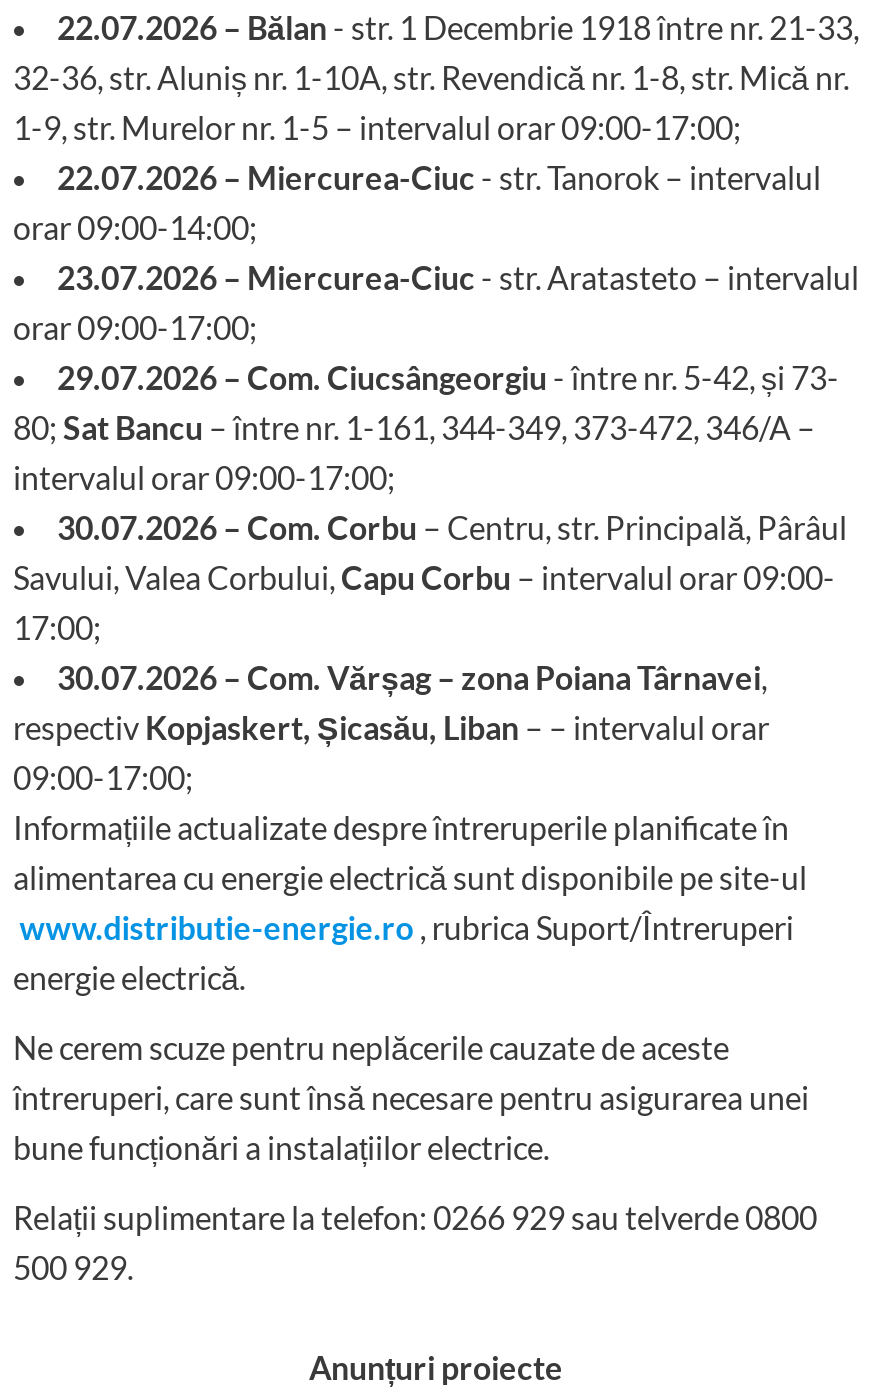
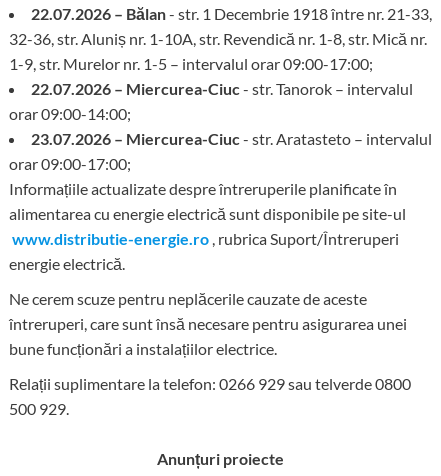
- 29.07.2026 – Com. Ciucsângeorgiu - între nr. 5-42, și 73-
- 80; Sat Bancu – între nr. 1-161, 344-349, 373-472, 346/A –
- intervalul orar 09:00-17:00;
- 30.07.2026 – Com. Corbu – Centru, str. Principală, Pârâul
- Savului, Valea Corbului, Capu Corbu – intervalul orar 09:00-
- 17:00;
- 30.07.2026 – Com. Vărșag – zona Poiana Târnavei,
- respectiv Kopjaskert, Șicasău, Liban – – intervalul orar
- 09:00-17:00;
